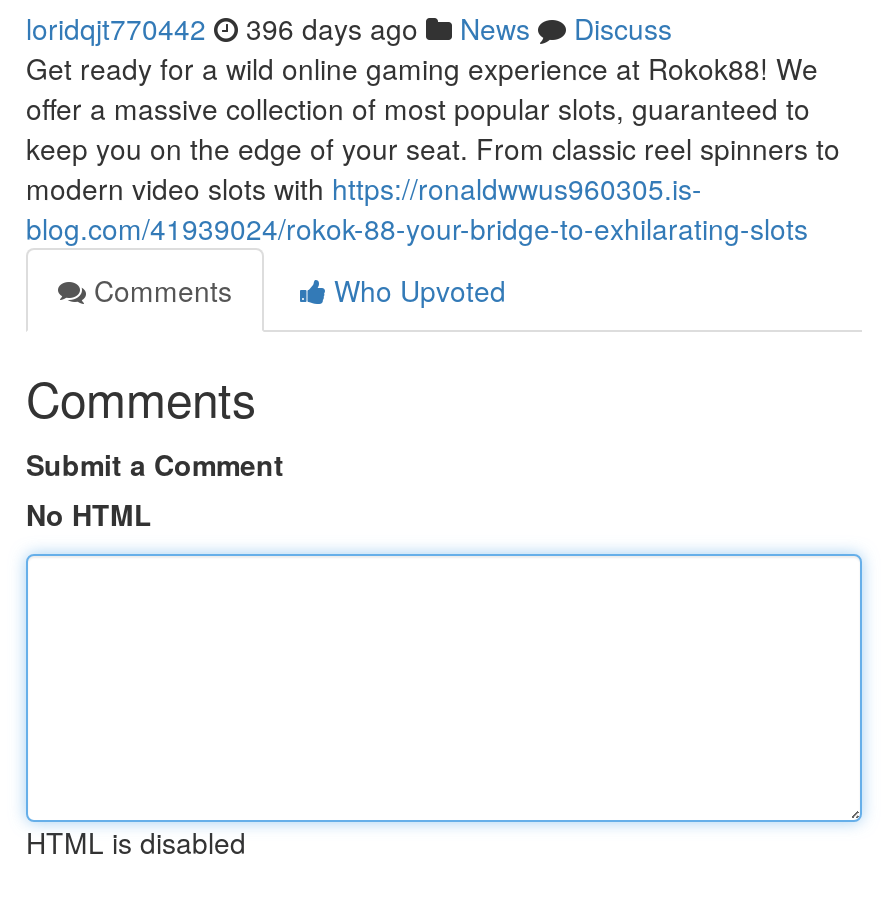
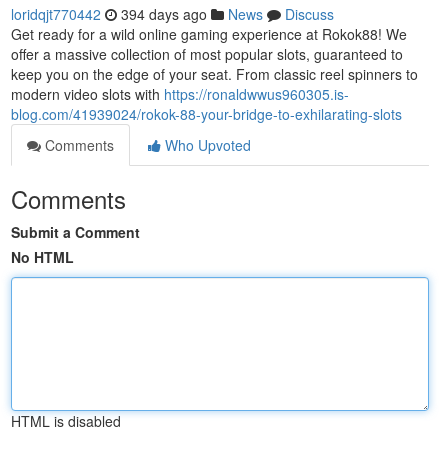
- loridqjt770442 396 days ago News Discuss
+ loridqjt770442 394 days ago News Discuss
